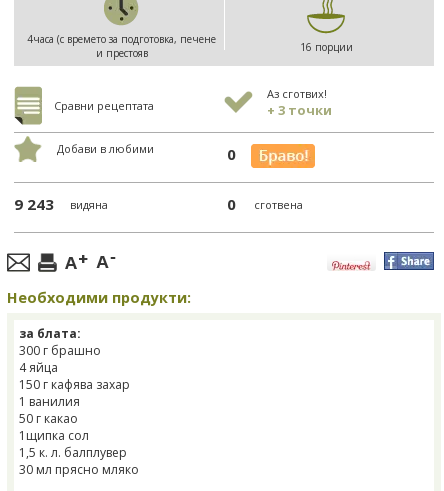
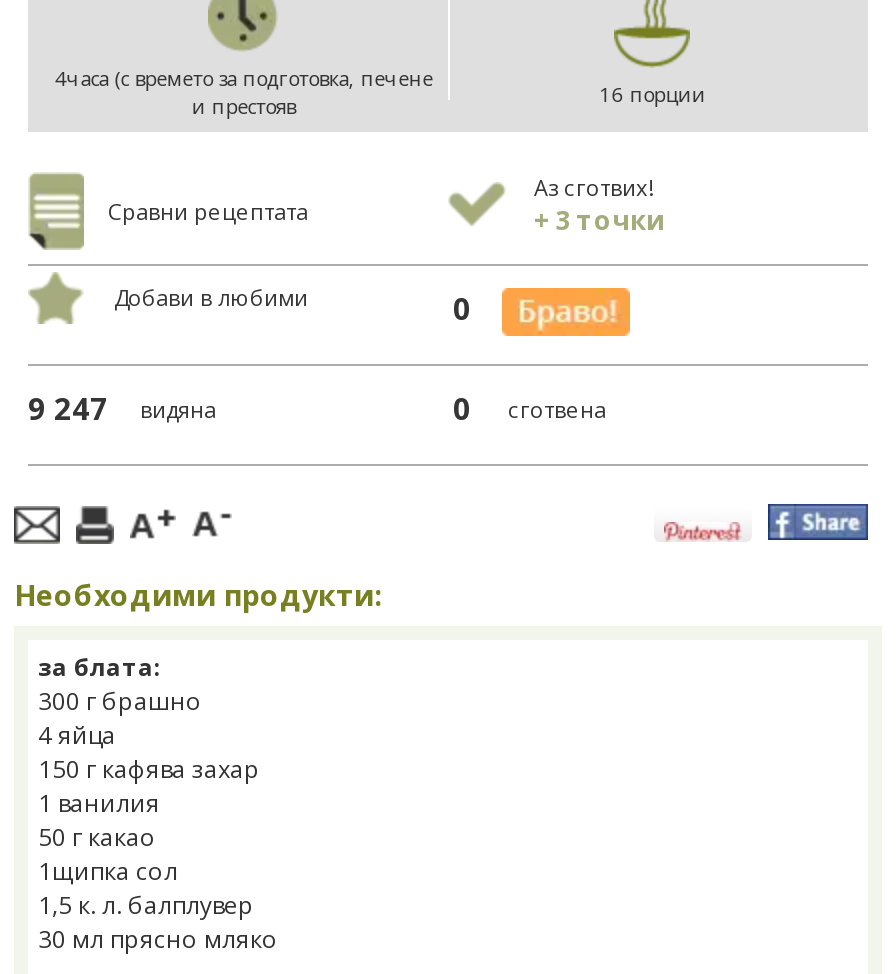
- 9 243 видяна
+ 9 247 видяна
